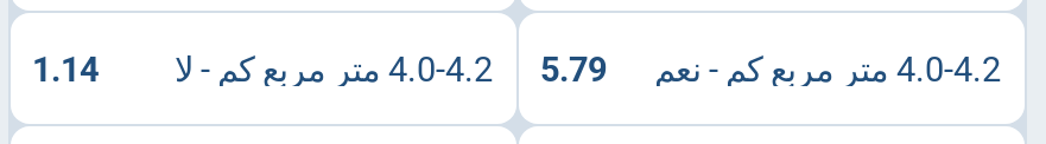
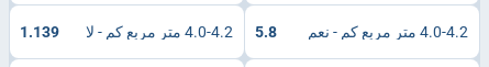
- 1.14
+ 1.139

- 5.79
+ 5.8
